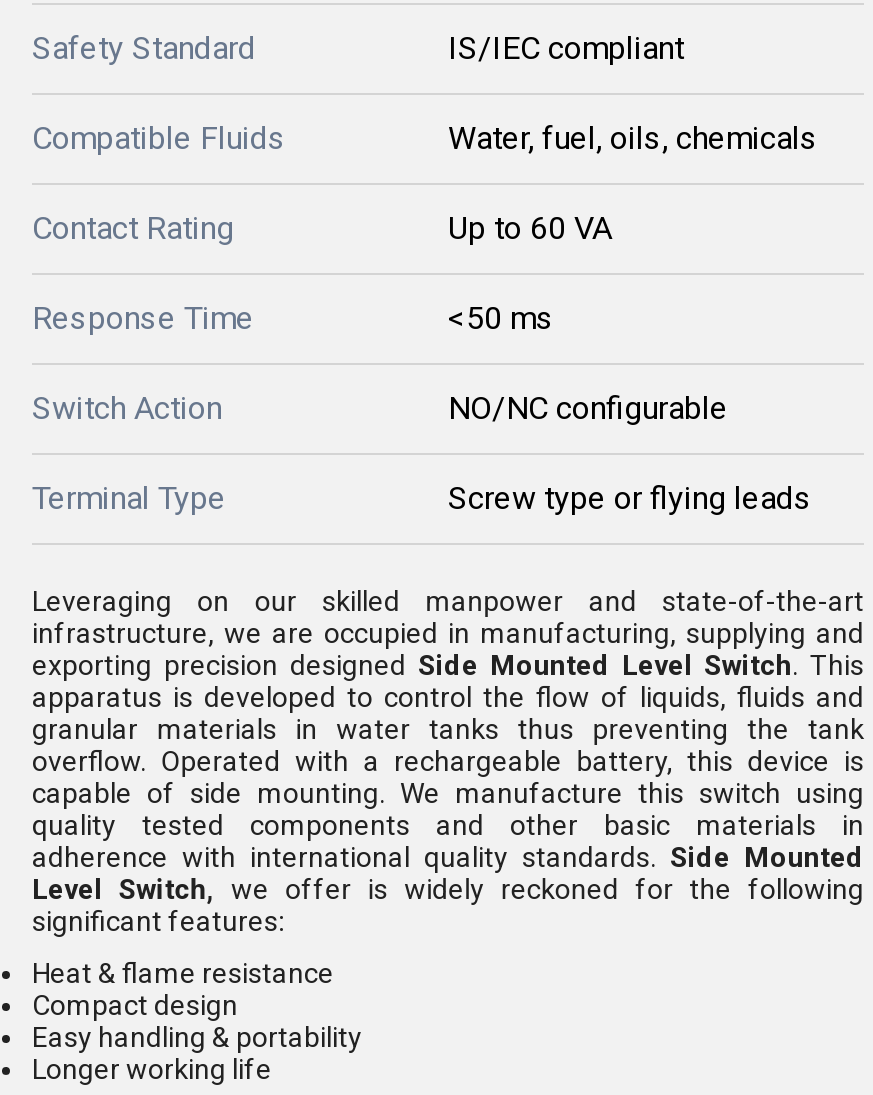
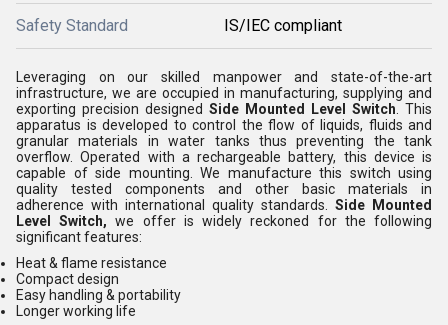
- Compatible Fluids
- Water, fuel, oils, chemicals
- Contact Rating
- Up to 60 VA
- Response Time
- <50 ms
- Switch Action
- NO/NC configurable
- Terminal Type
- Screw type or flying leads
